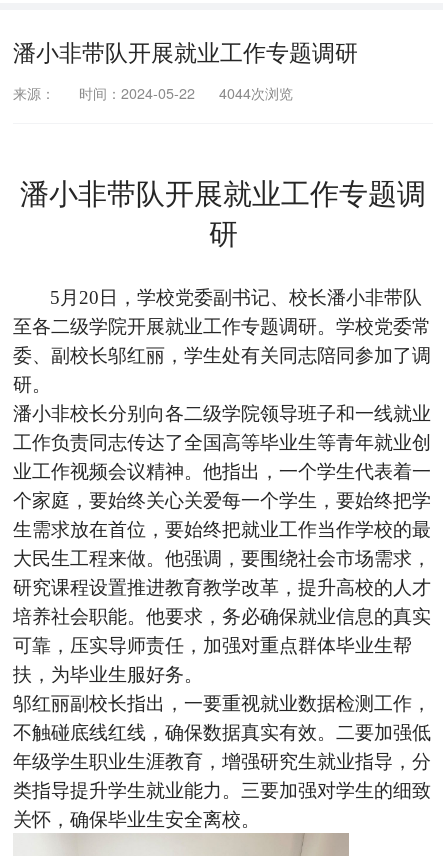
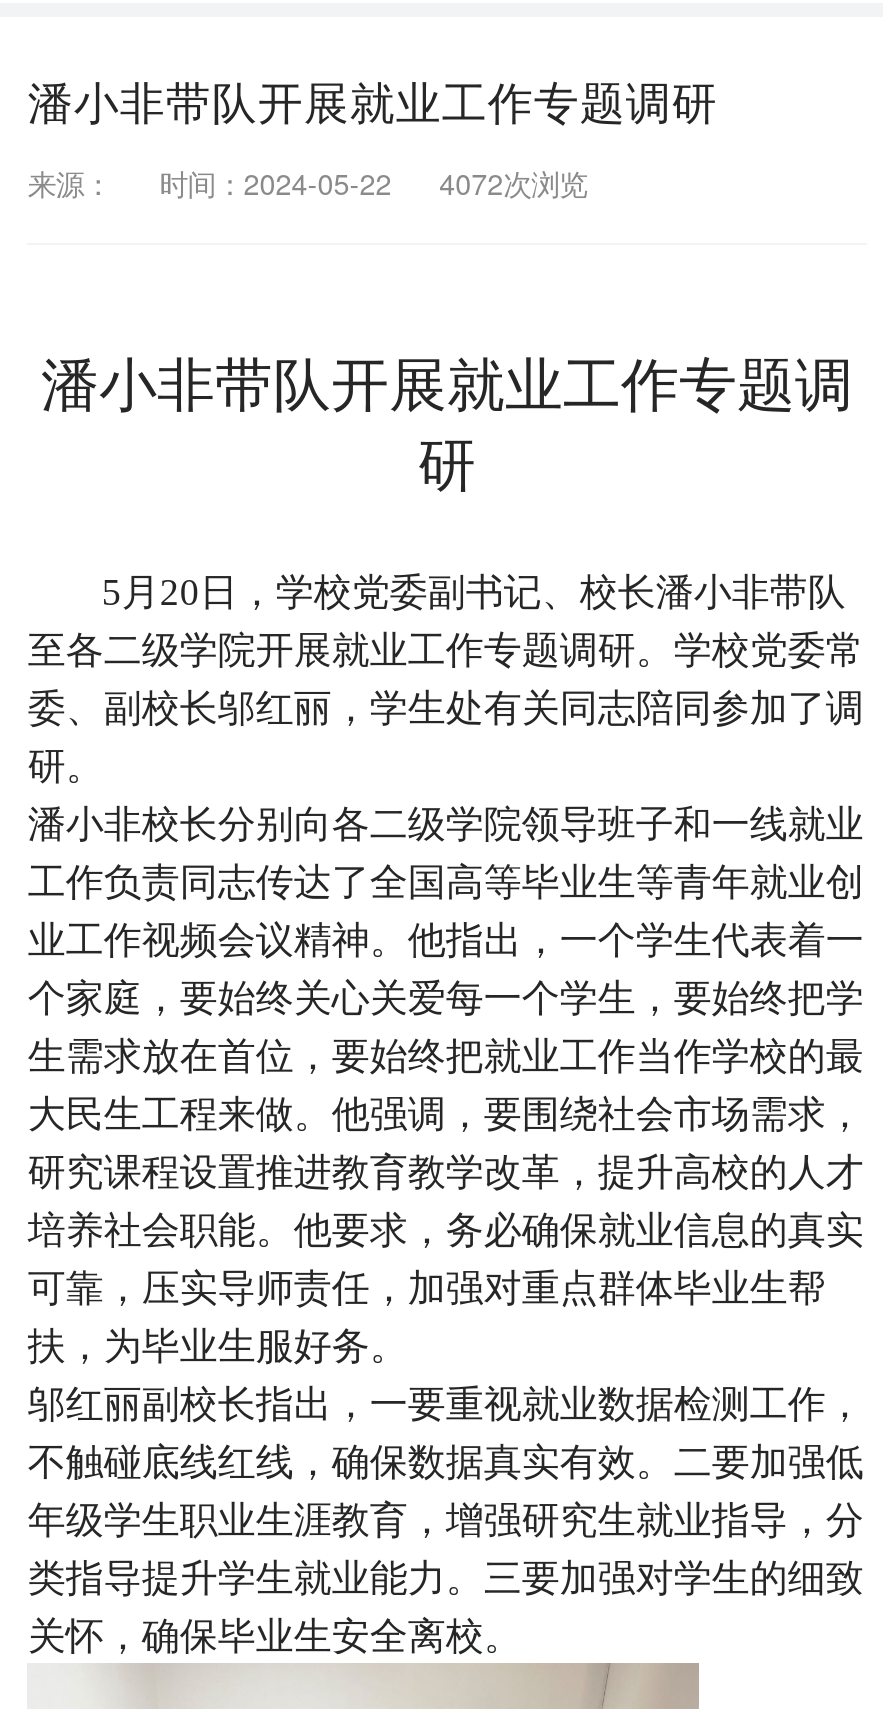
- 来源： 时间：2024-05-22 4044次浏览
+ 来源： 时间：2024-05-22 4072次浏览
